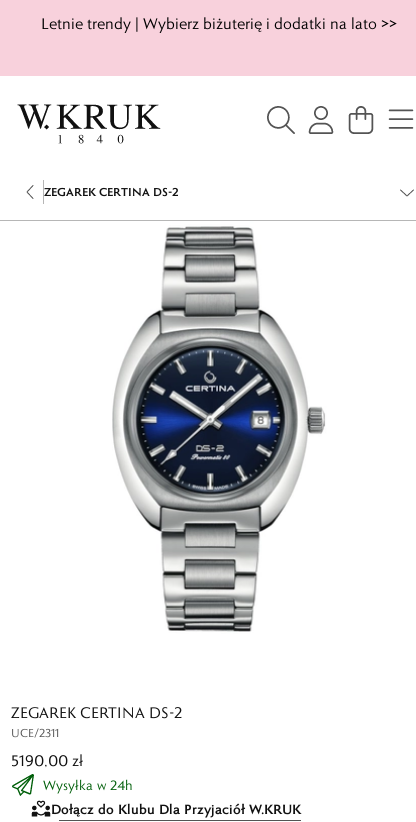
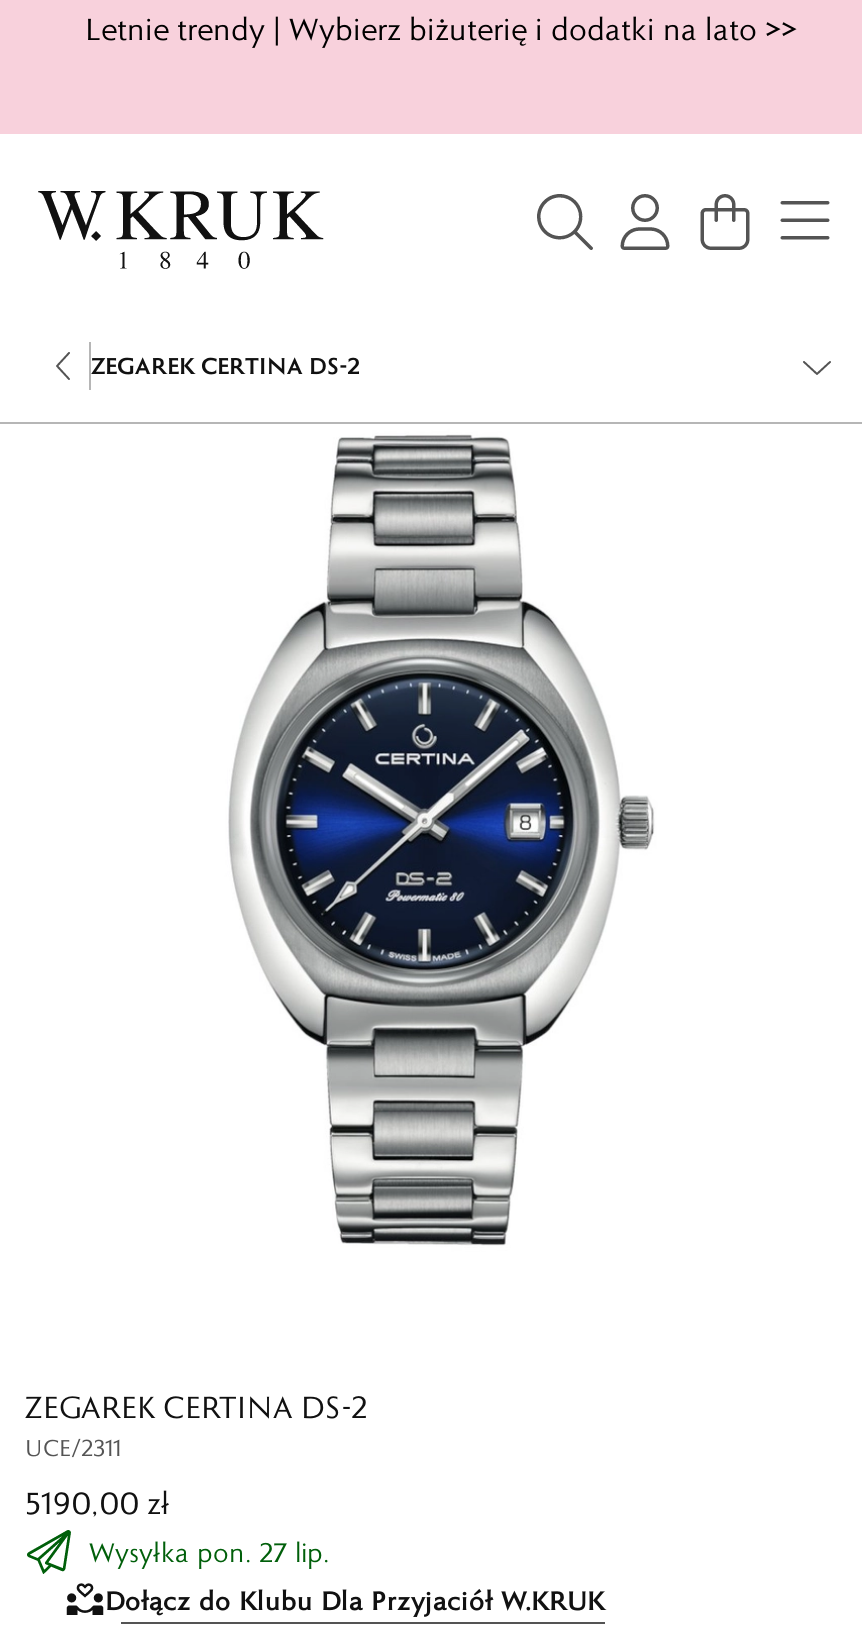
- Wysyłka w 24h
+ Wysyłka pon. 27 lip.
